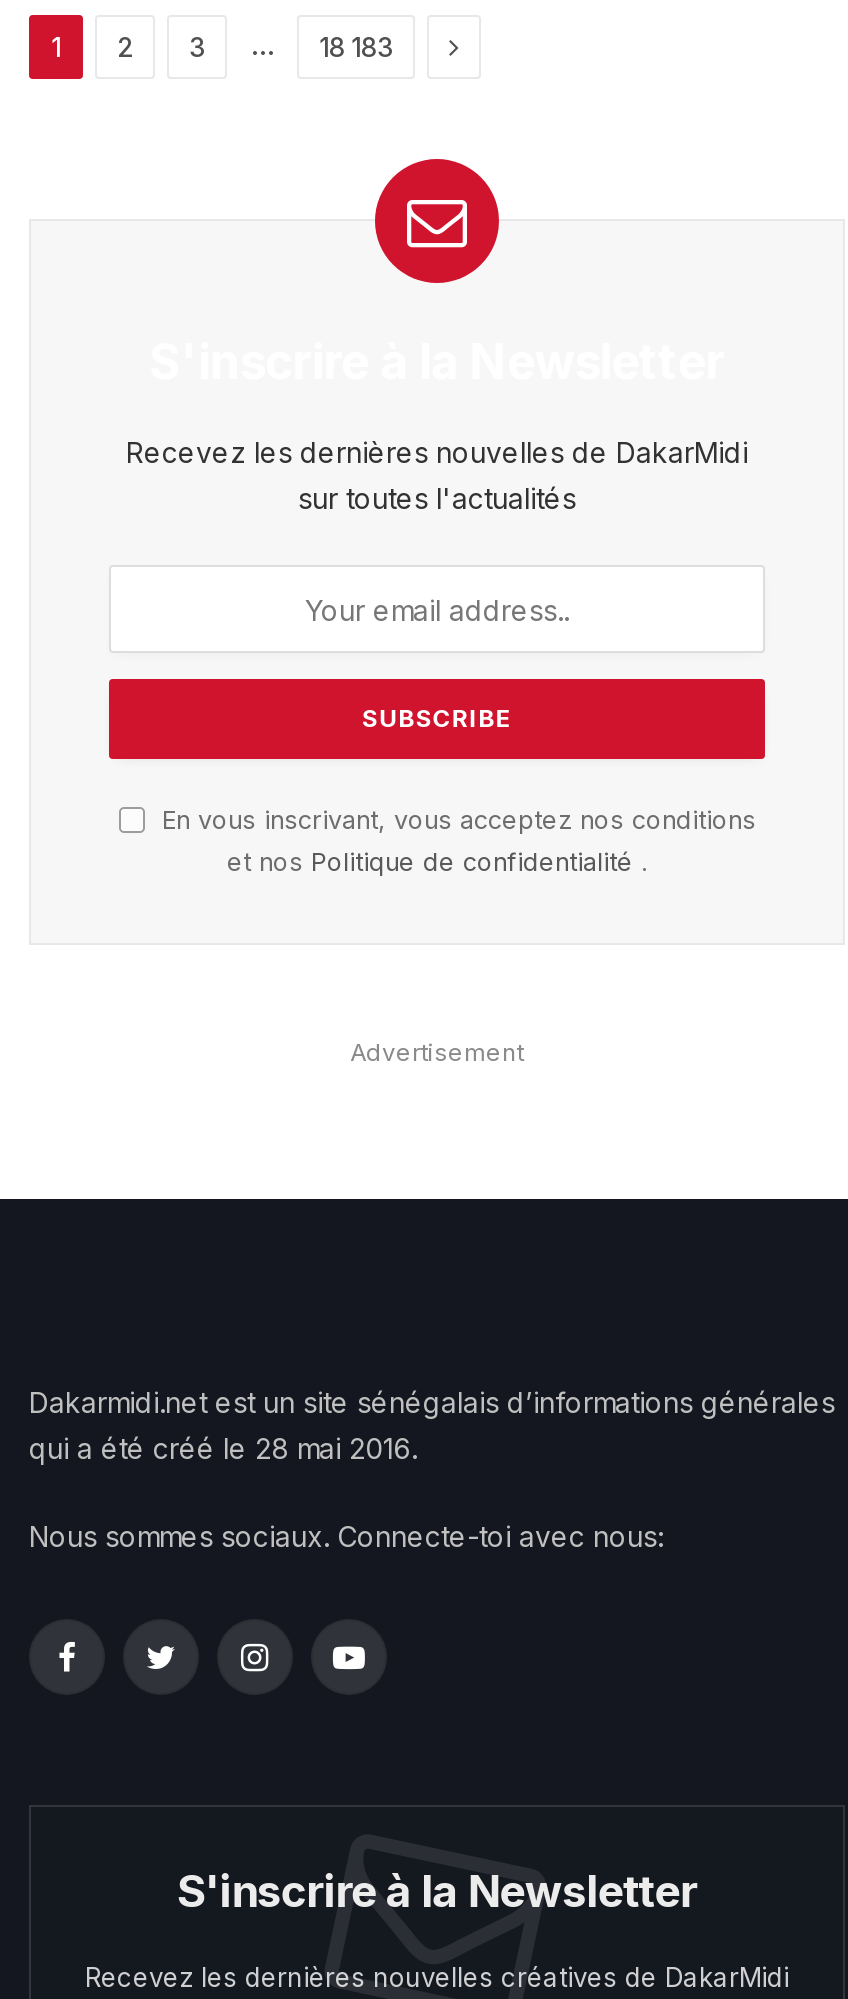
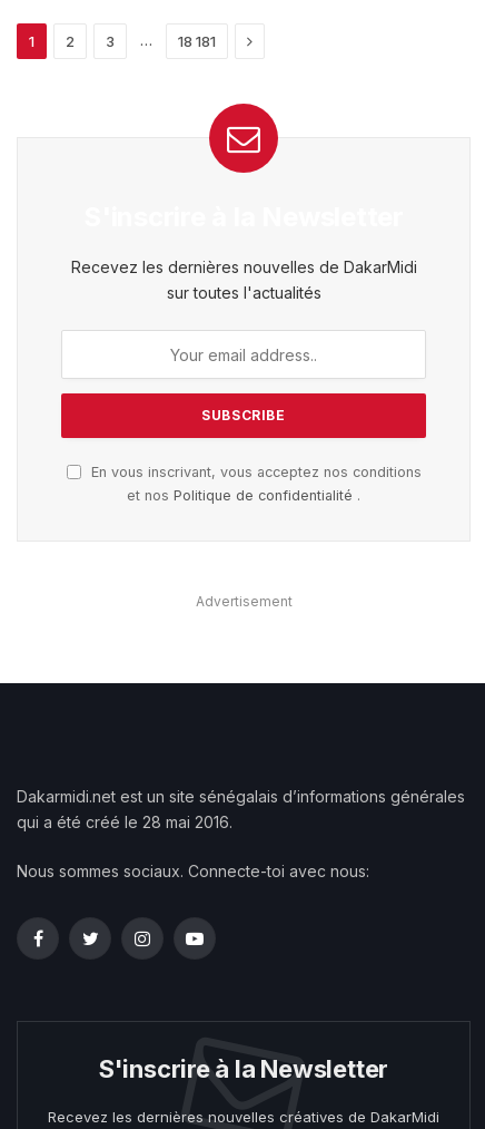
- 18 183
+ 18 181
